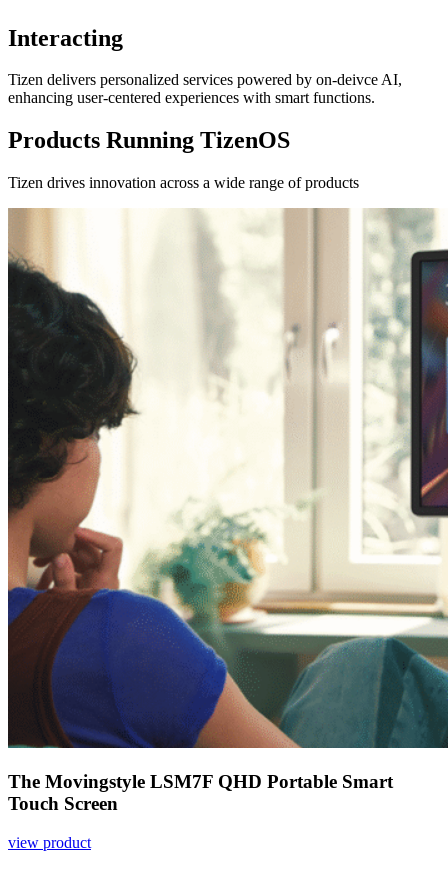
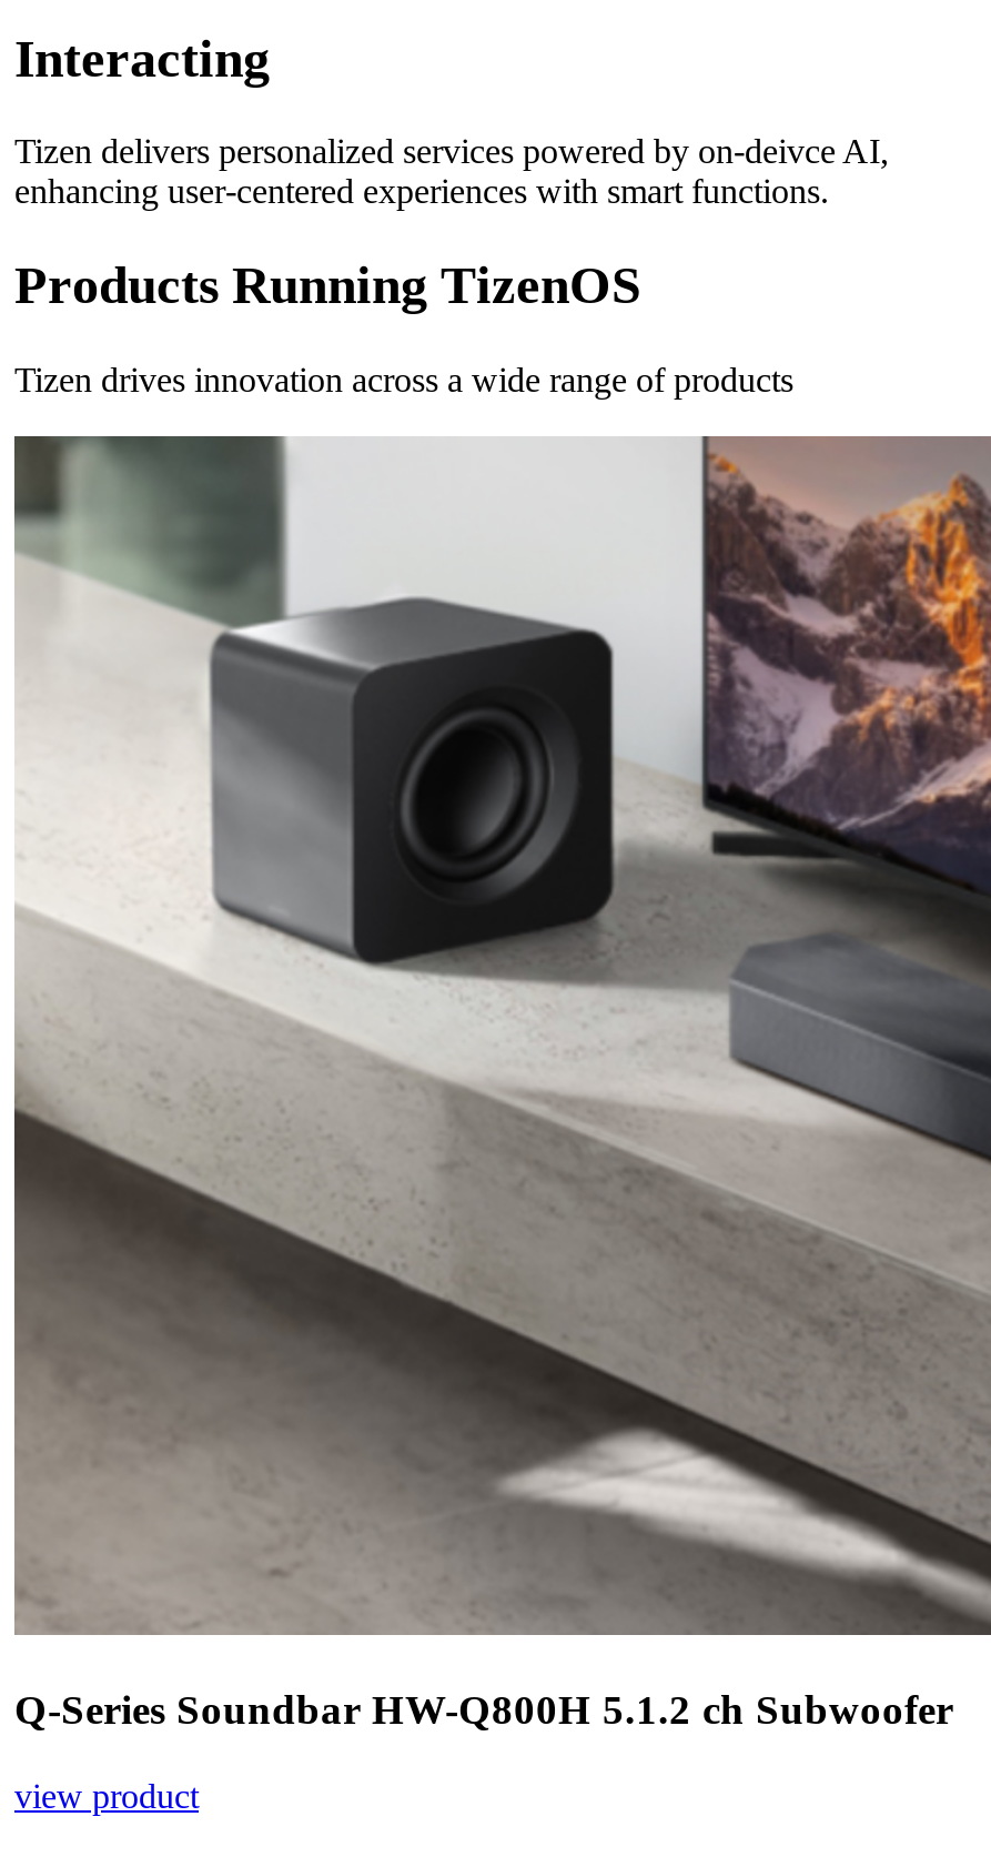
- [image]
- The Movingstyle LSM7F QHD Portable Smart
- Touch Screen
+ [image]
+ Q-Series Soundbar HW-Q800H 5.1.2 ch Subwoofer
